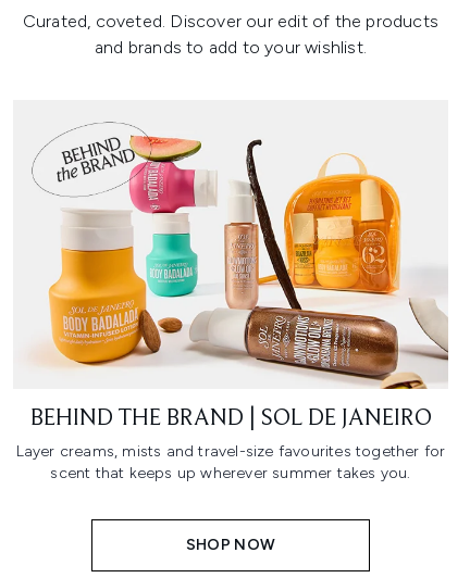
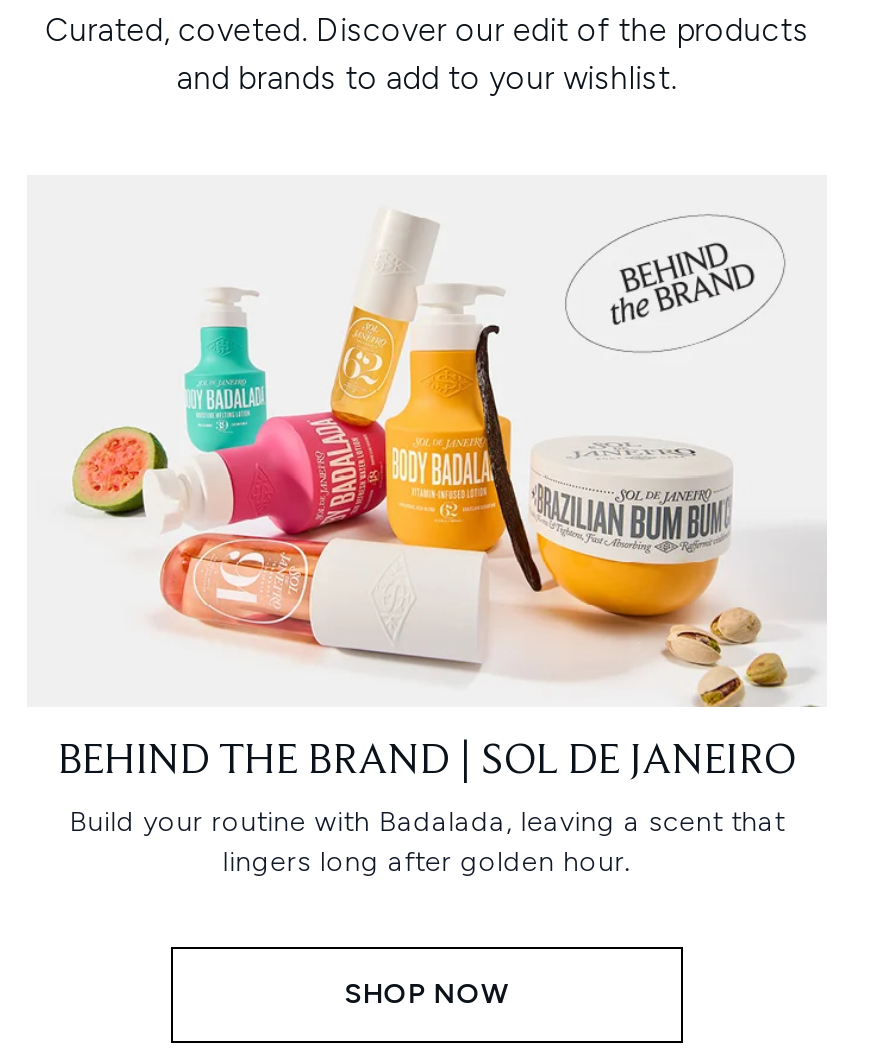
- [image]
+ [image]

- Layer creams, mists and travel-size favourites together for
- scent that keeps up wherever summer takes you.
+ Build your routine with Badalada, leaving a scent that
+ lingers long after golden hour.
